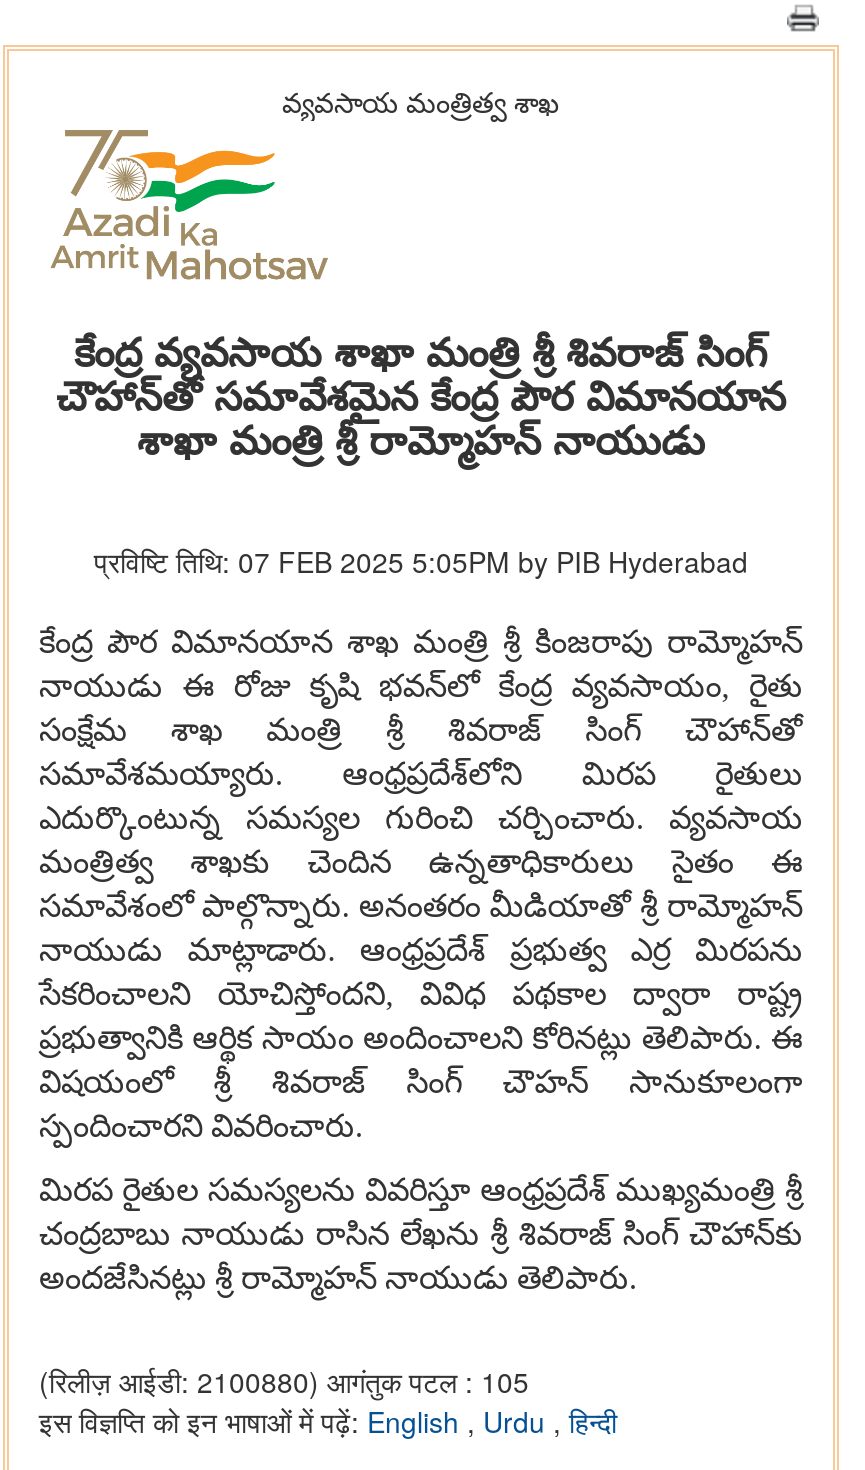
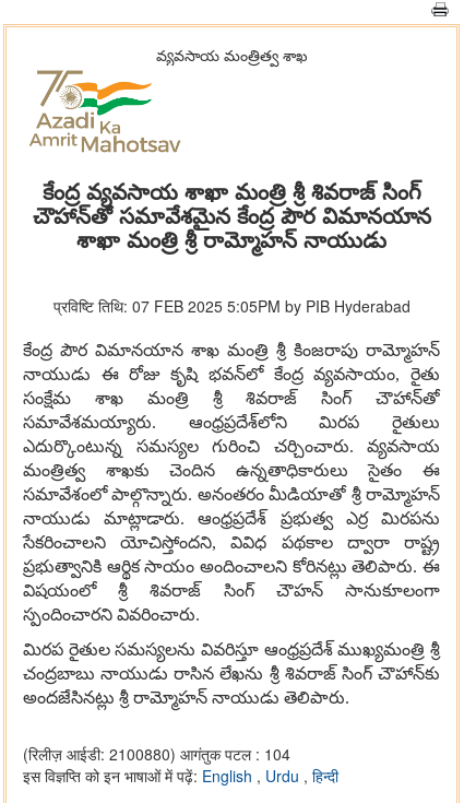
- (रिलीज़ आईडी: 2100880) आगंतुक पटल : 105
+ (रिलीज़ आईडी: 2100880) आगंतुक पटल : 104
